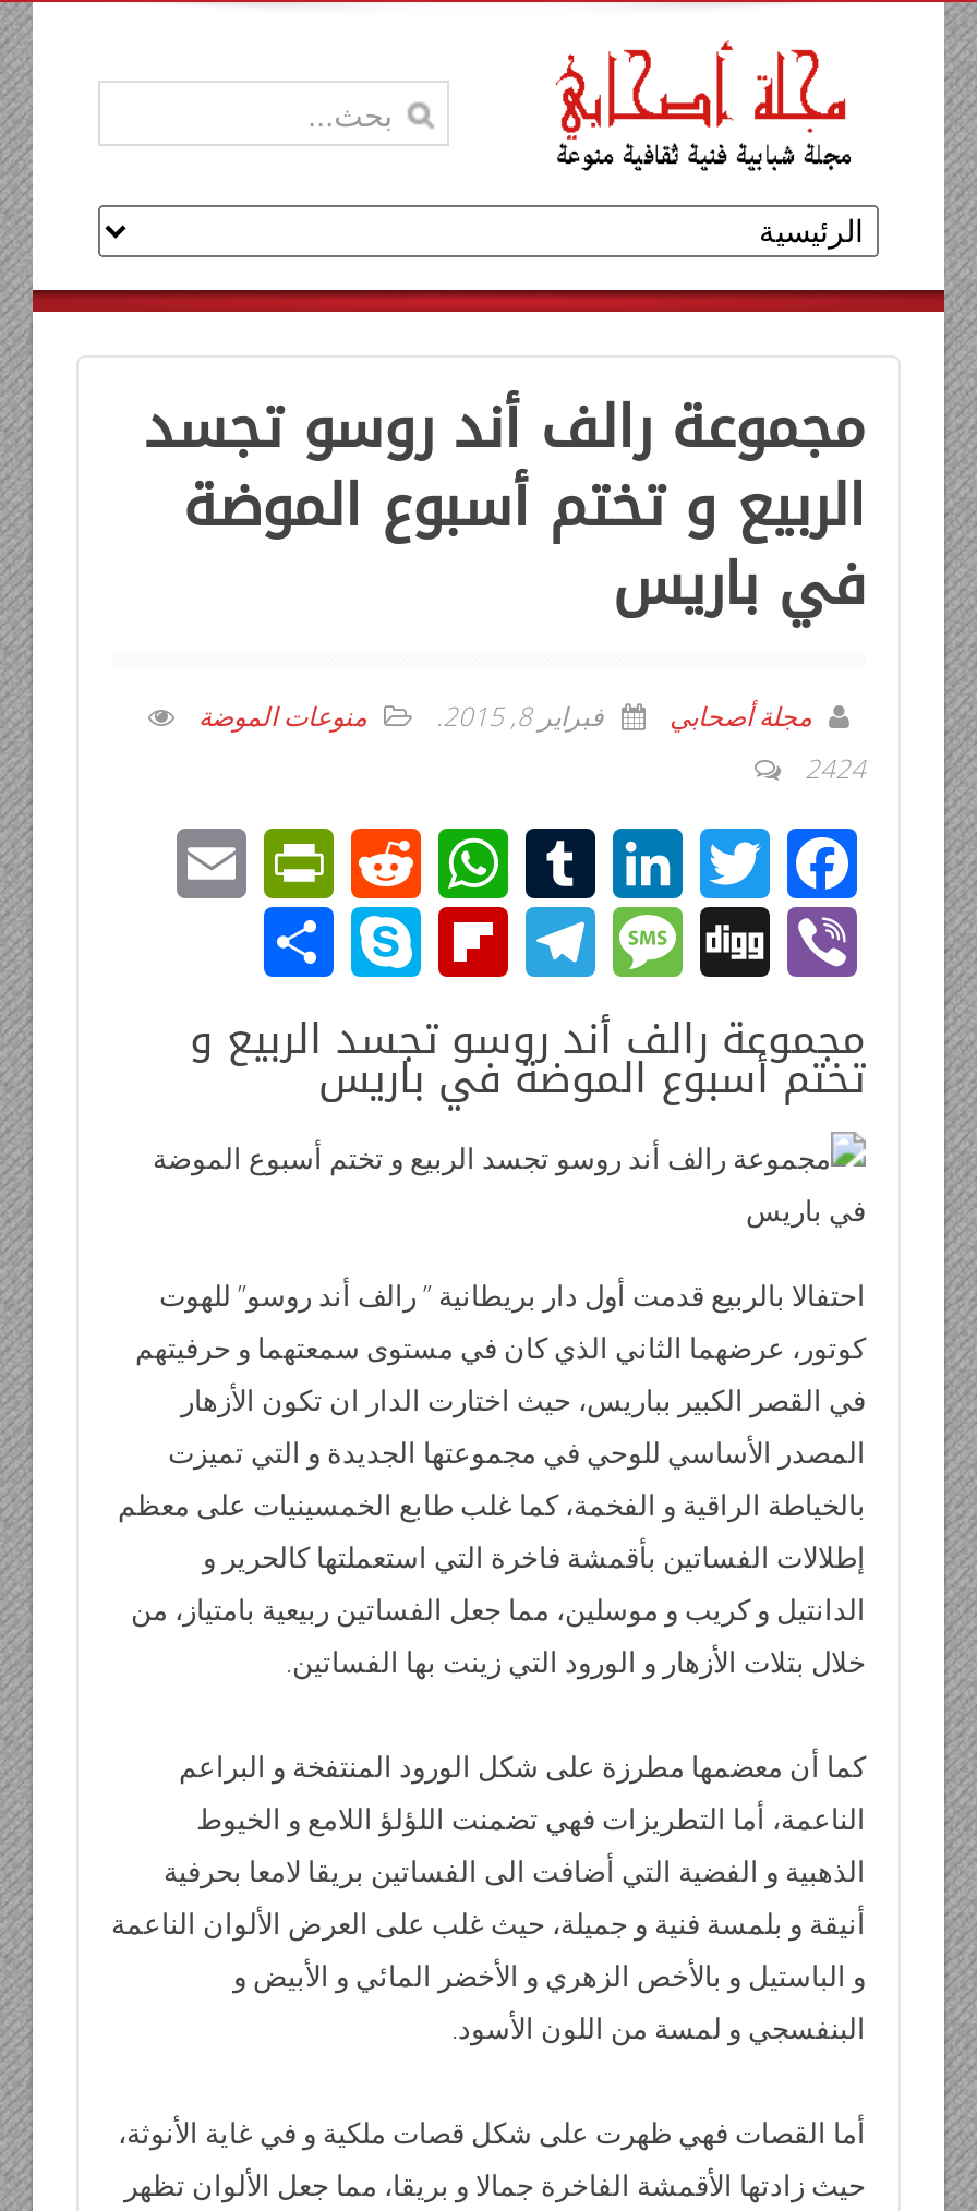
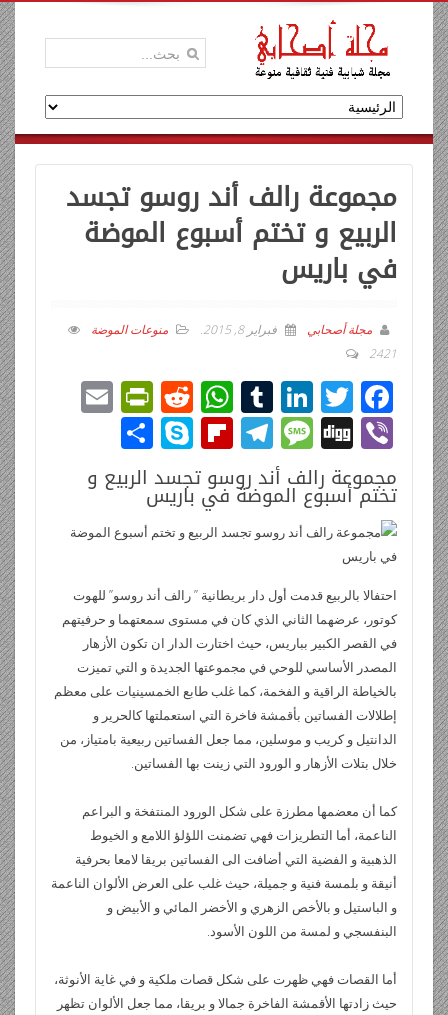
- 2424
+ 2421
